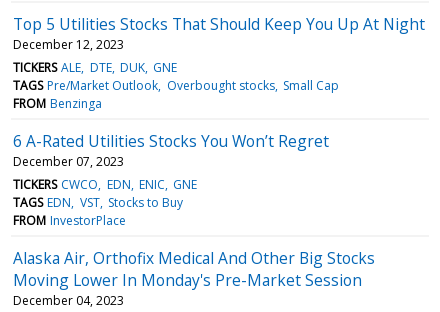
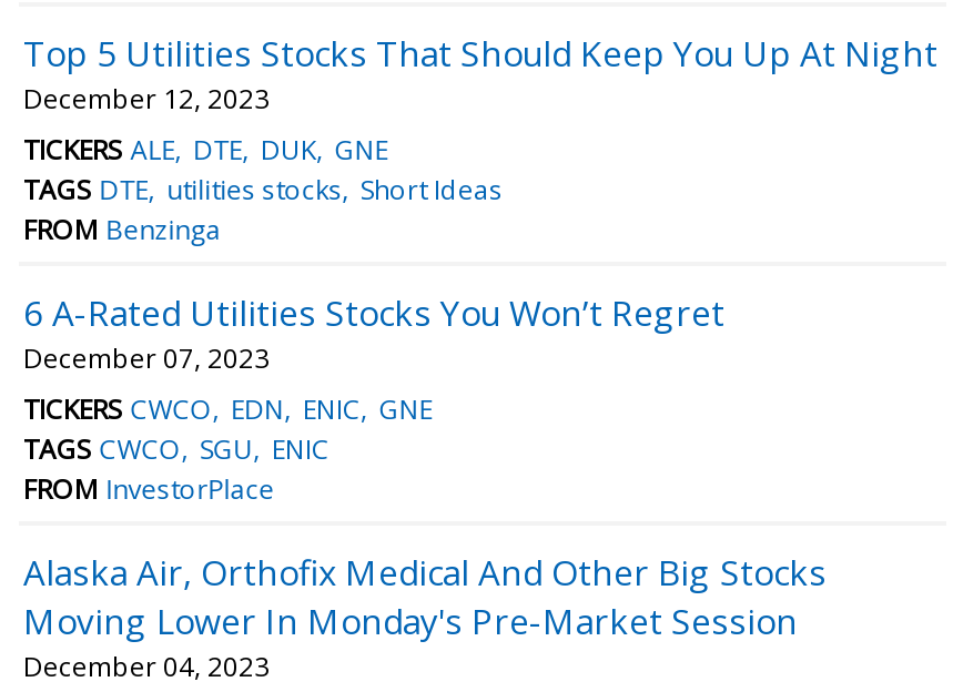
- TAGS Pre/Market Outlook Overbought stocks Small Cap
+ TAGS DTE utilities stocks Short Ideas

- TAGS EDN VST Stocks to Buy
+ TAGS CWCO SGU ENIC
